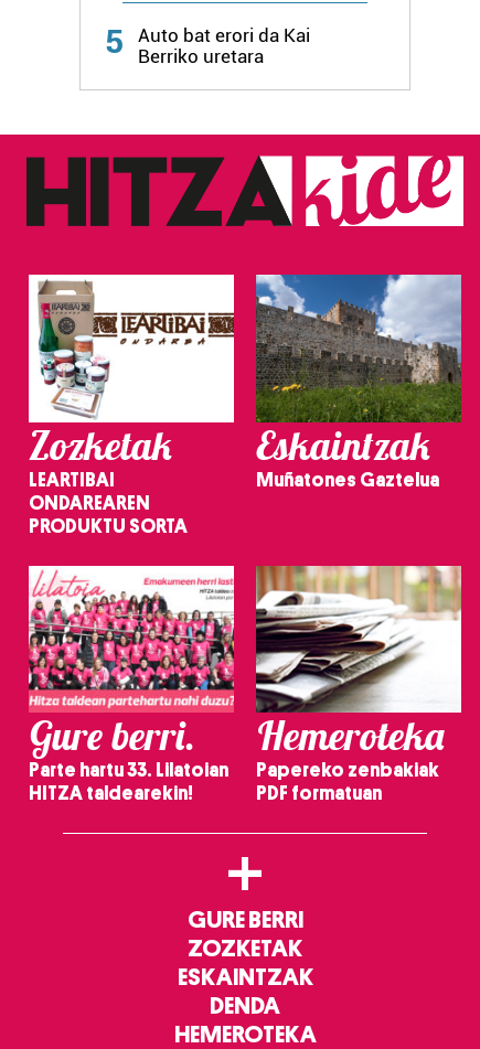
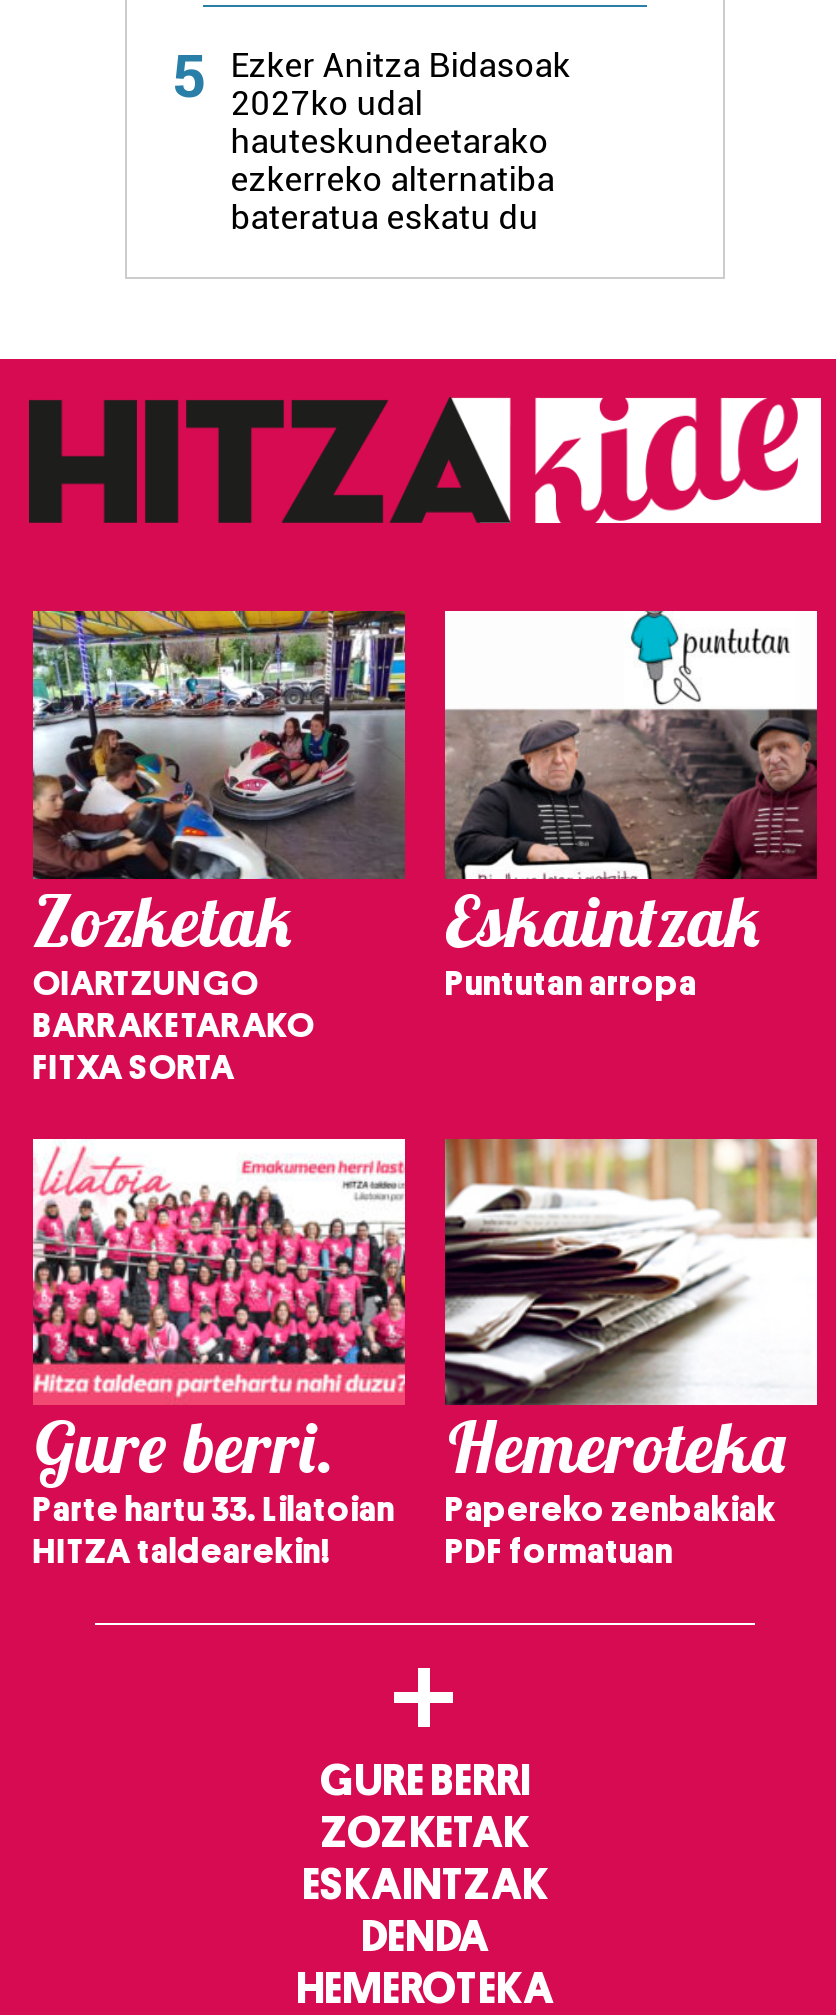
- Auto bat erori da Kai
- Berriko uretara
+ Ezker Anitza Bidasoak
+ 2027ko udal
+ hauteskundeetarako
+ ezkerreko alternatiba
+ bateratua eskatu du

- [image]
+ [image]

- [image]
+ [image]

- LEARTIBAI
- ONDAREAREN
- PRODUKTU SORTA
+ OIARTZUNGO
+ BARRAKETARAKO
+ FITXA SORTA

- Muñatones Gaztelua
+ Puntutan arropa
